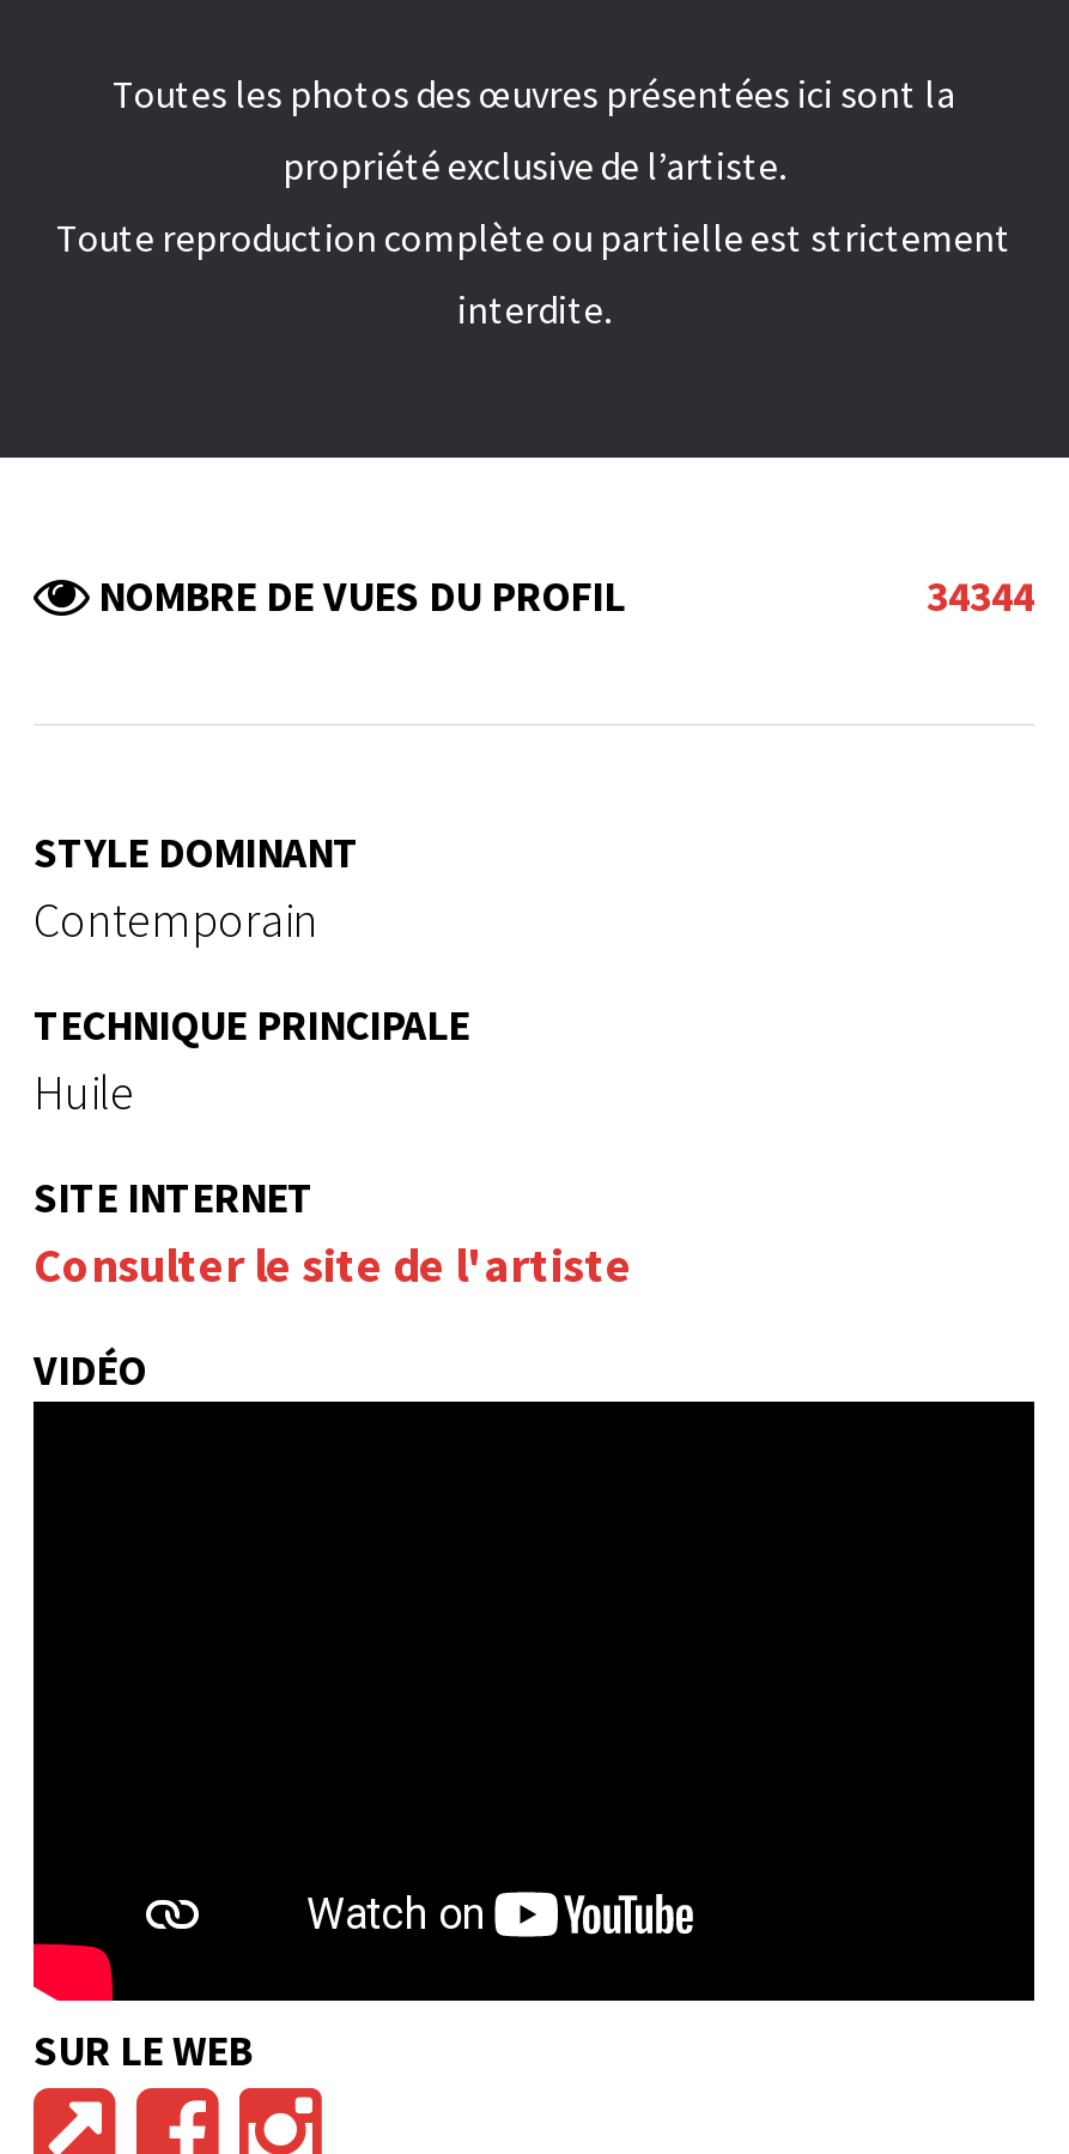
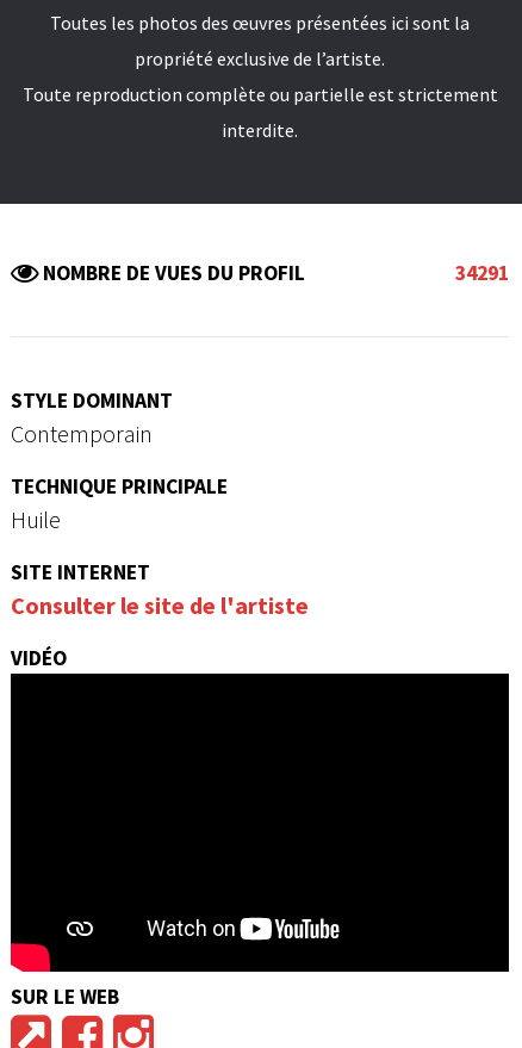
- 34344
+ 34291
